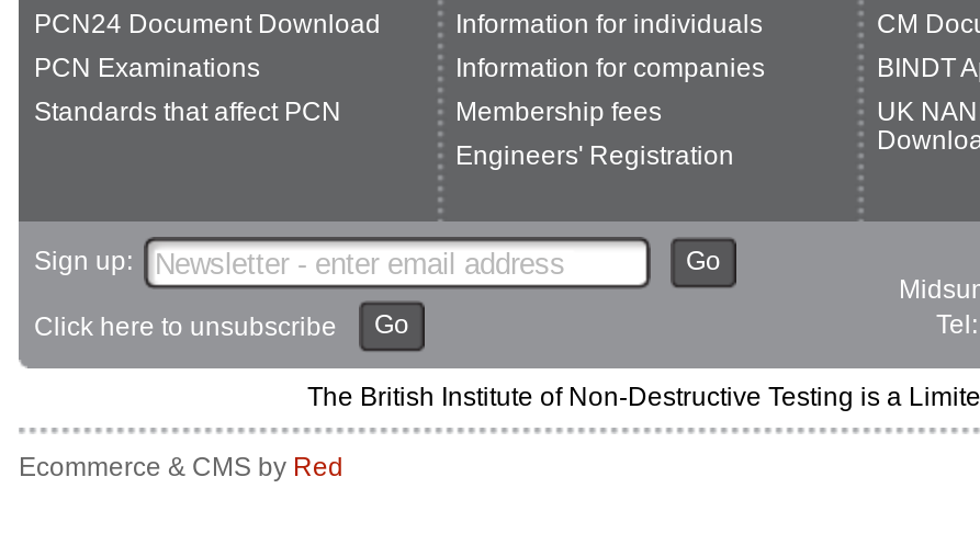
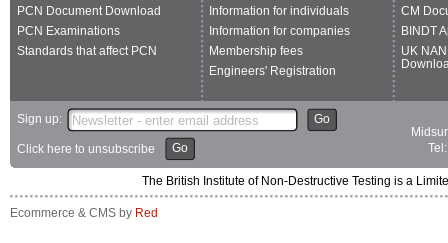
- PCN24 Document Download
+ PCN Document Download
